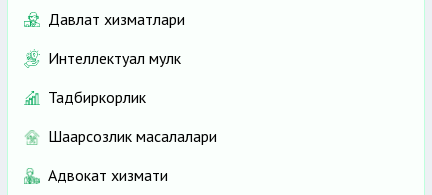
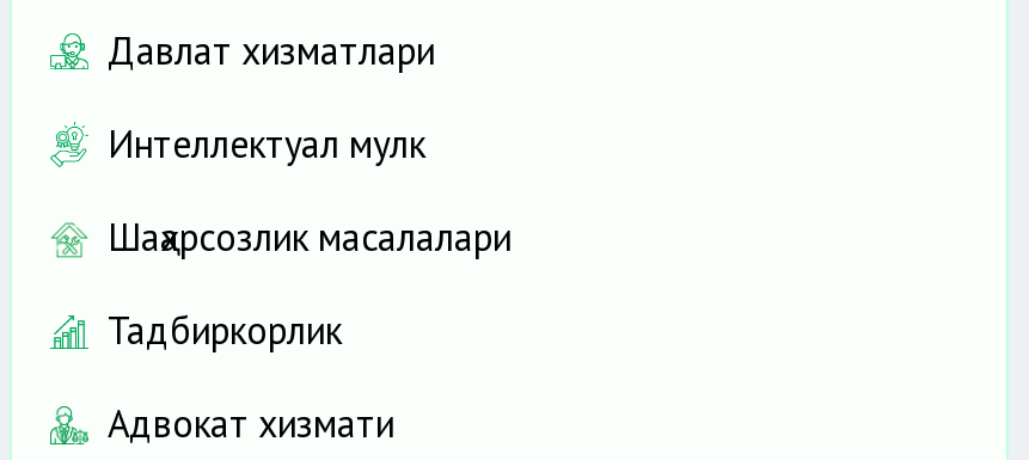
moved down: Тадбиркорлик

moved up: Шаҳарсозлик масалалари
